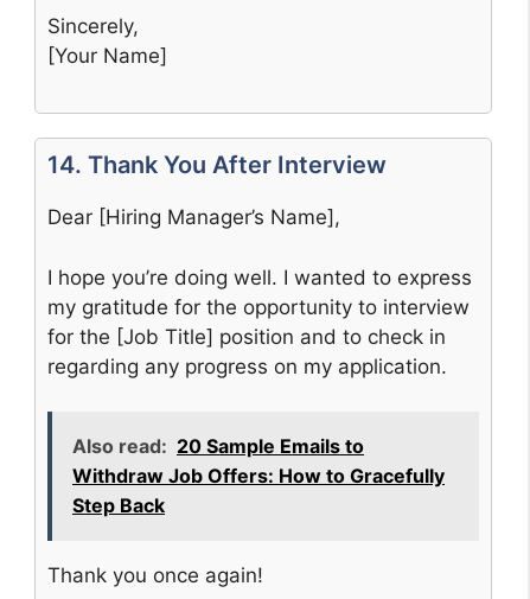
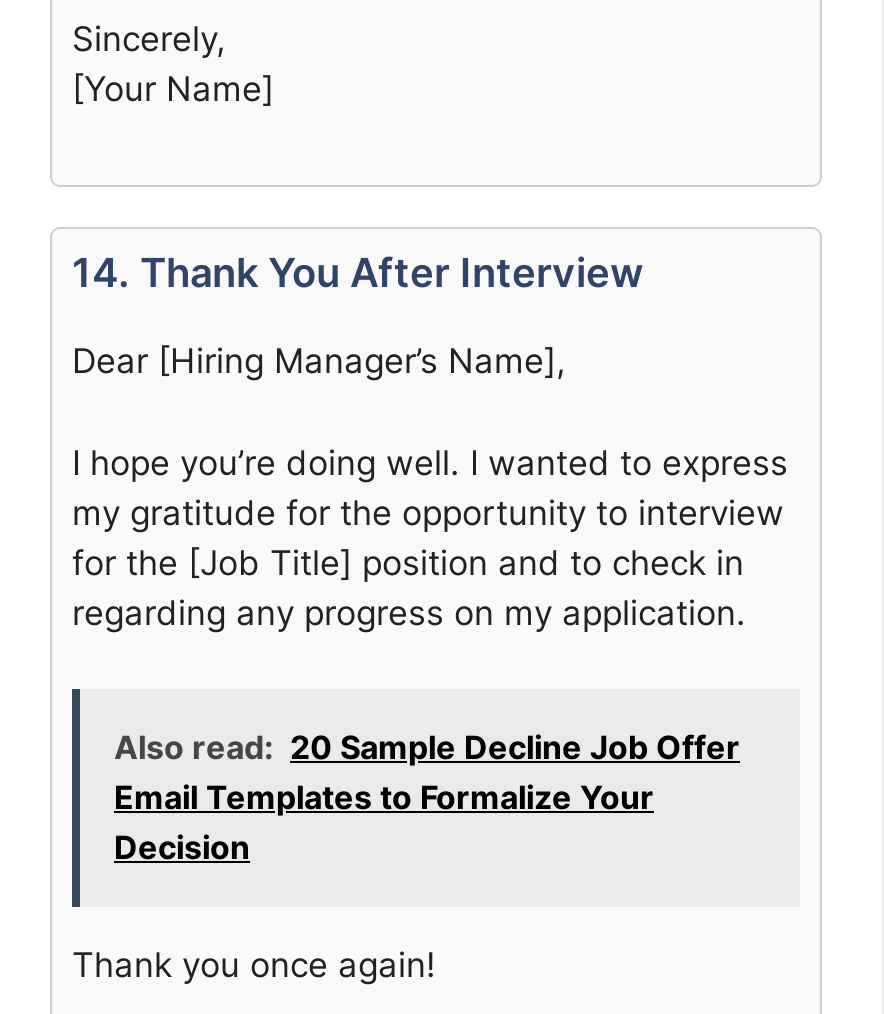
- Also read: 20 Sample Emails to
- Withdraw Job Offers: How to Gracefully
- Step Back
+ Also read: 20 Sample Decline Job Offer
+ Email Templates to Formalize Your
+ Decision
